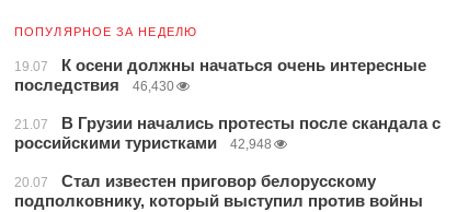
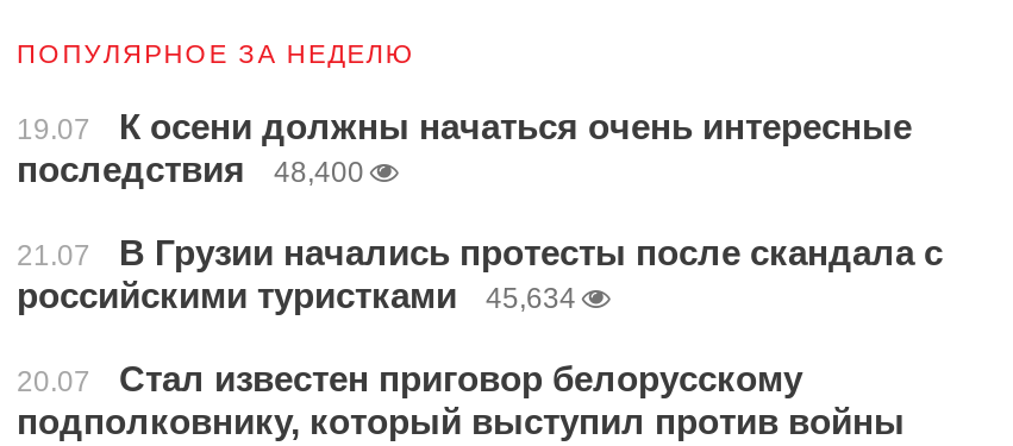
- последствия 46,430
+ последствия 48,400

- российскими туристками 42,948
+ российскими туристками 45,634
